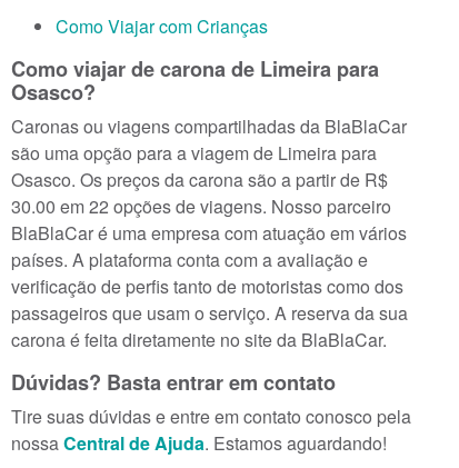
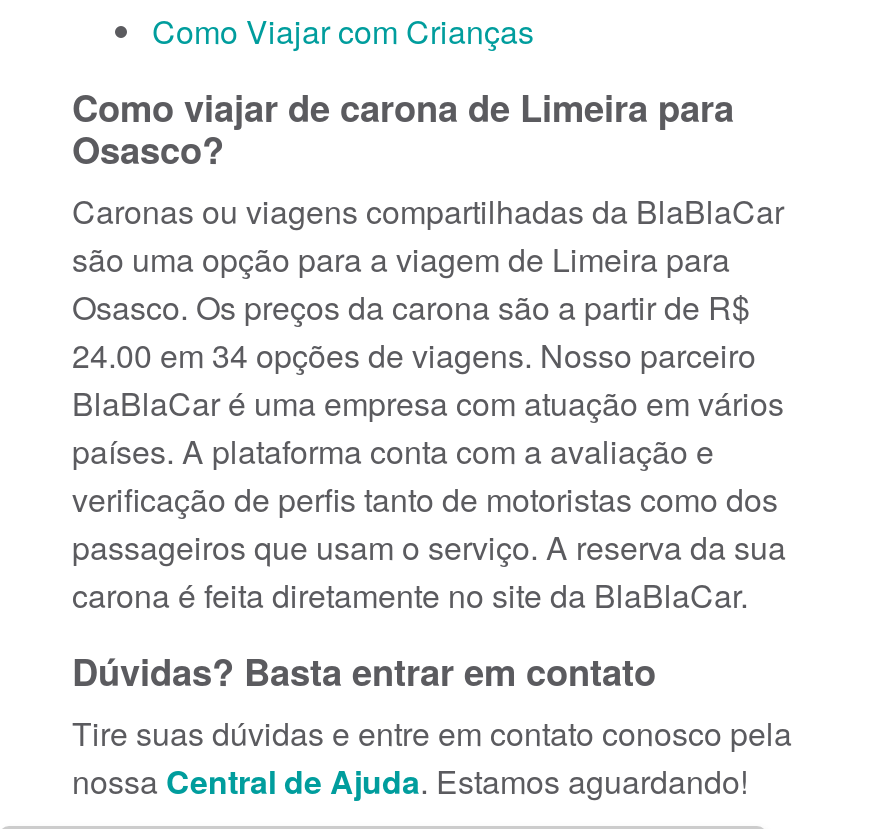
- 30.00 em 22 opções de viagens. Nosso parceiro
+ 24.00 em 34 opções de viagens. Nosso parceiro
